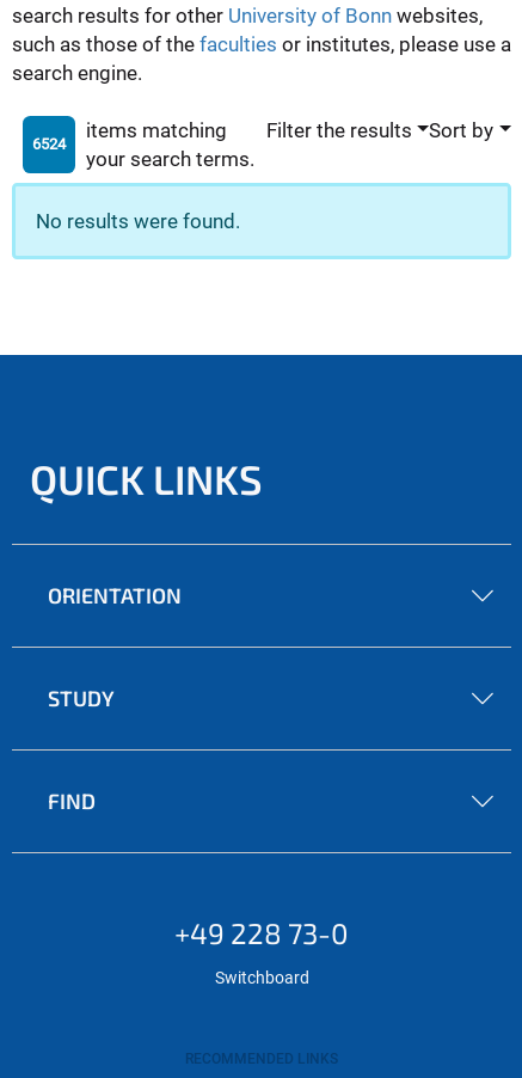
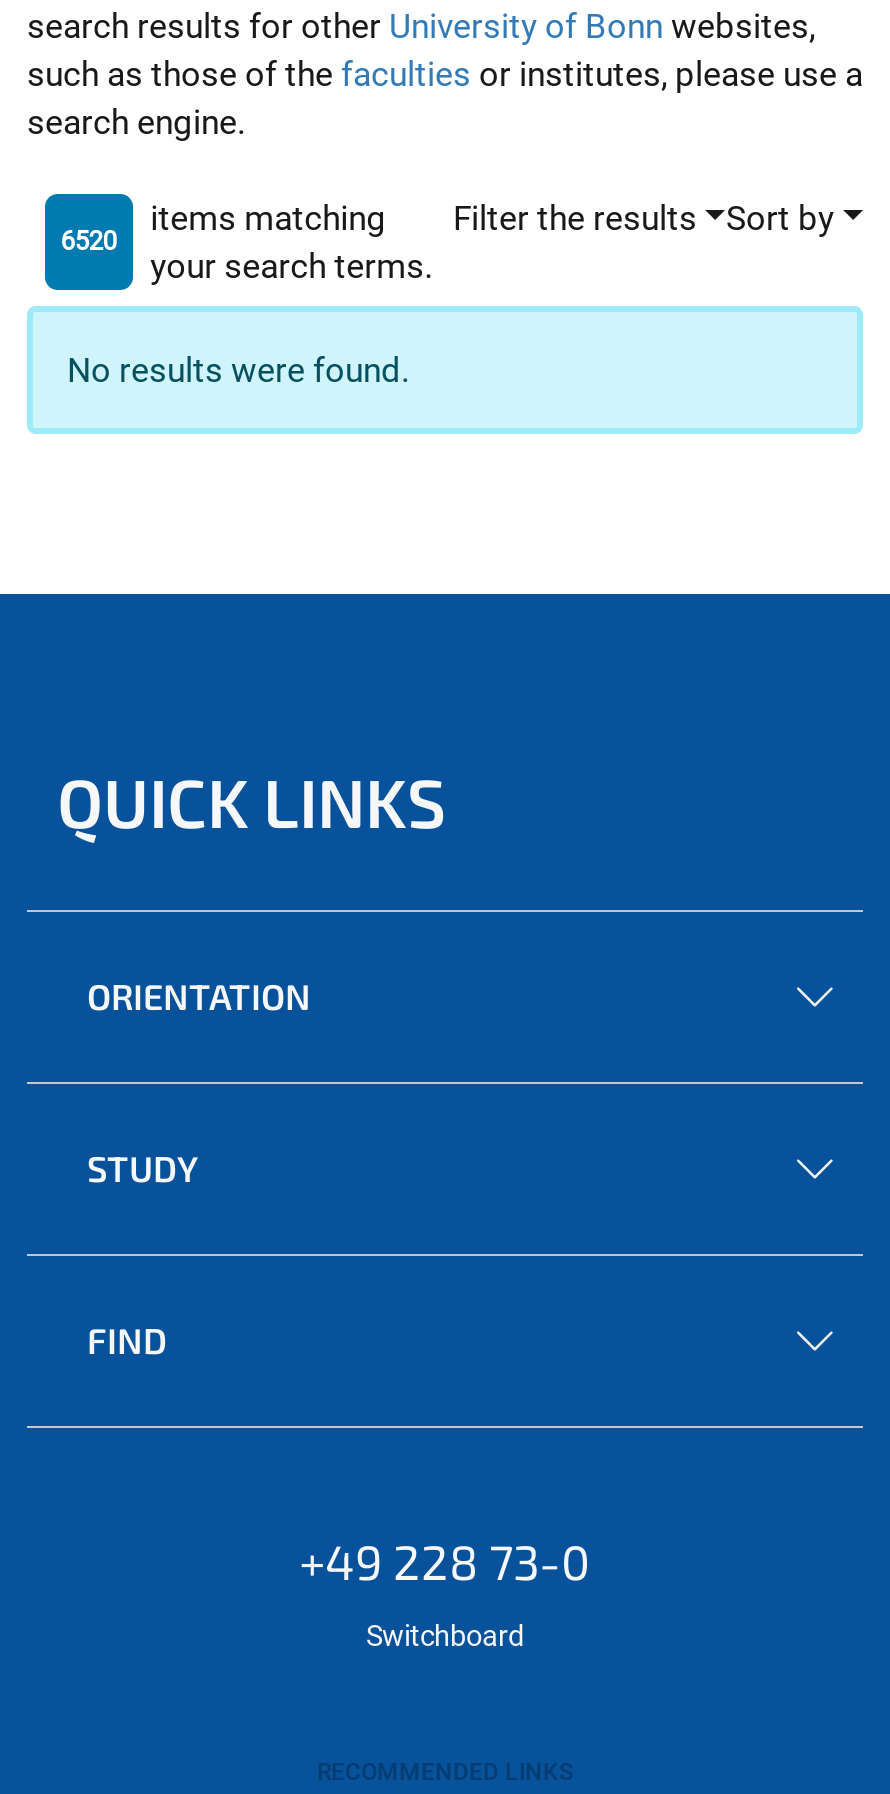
- 6524
+ 6520
